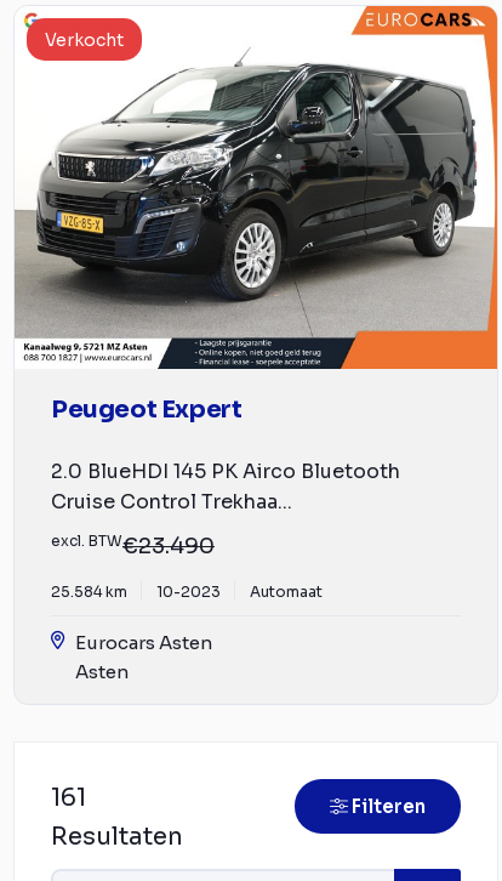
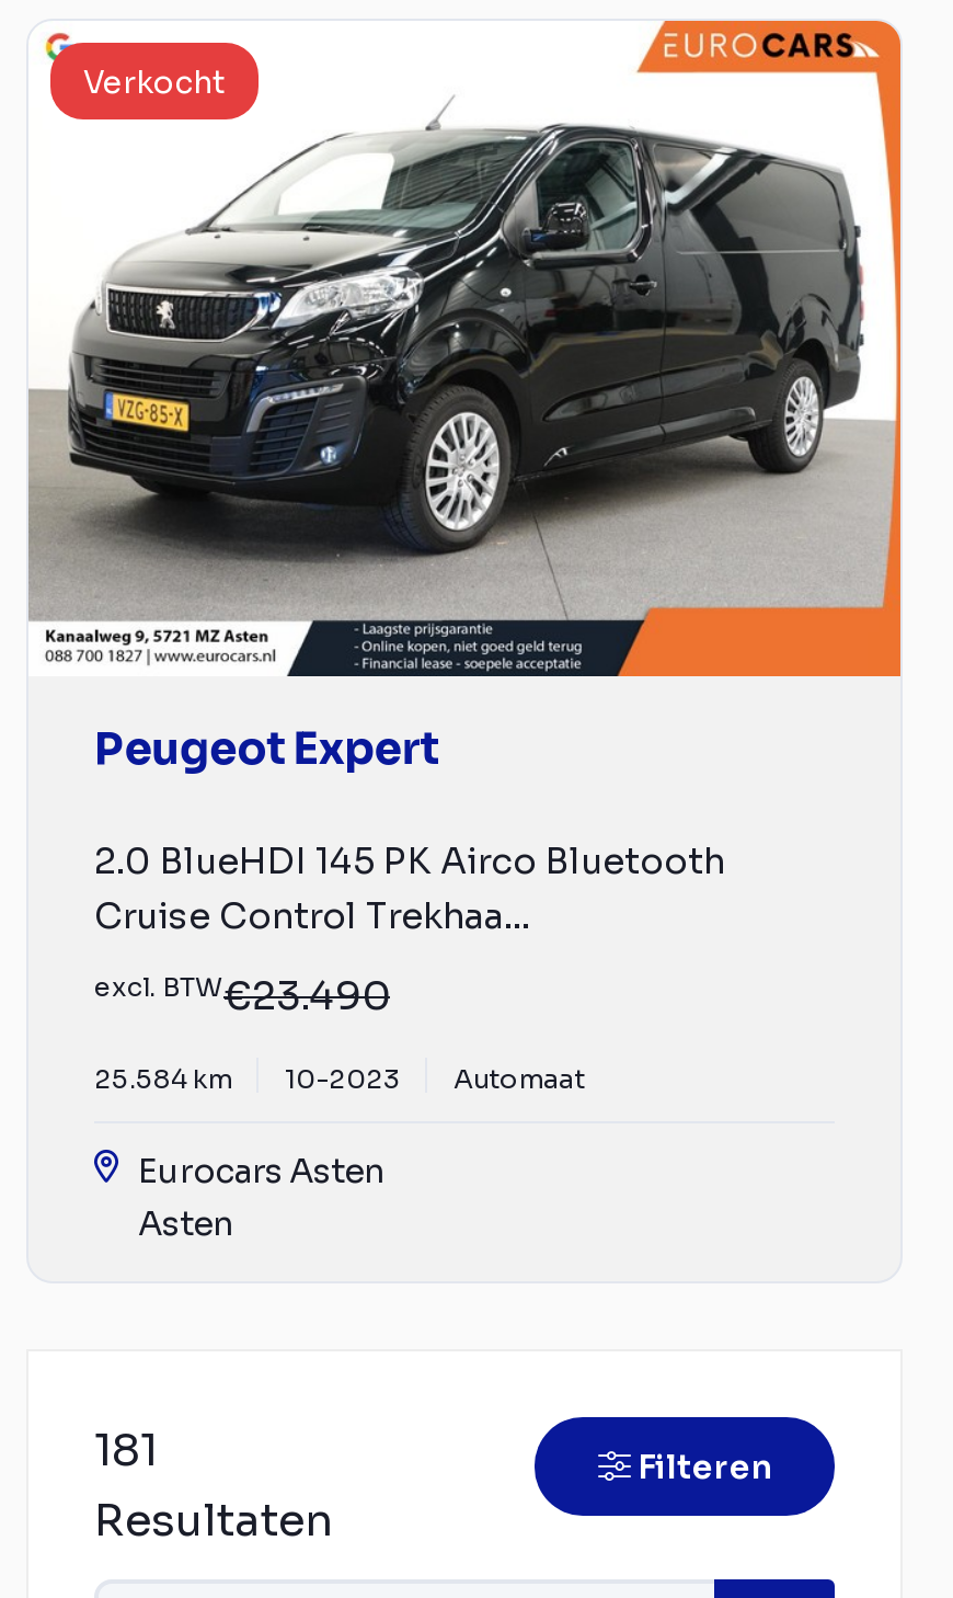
- 161
+ 181
